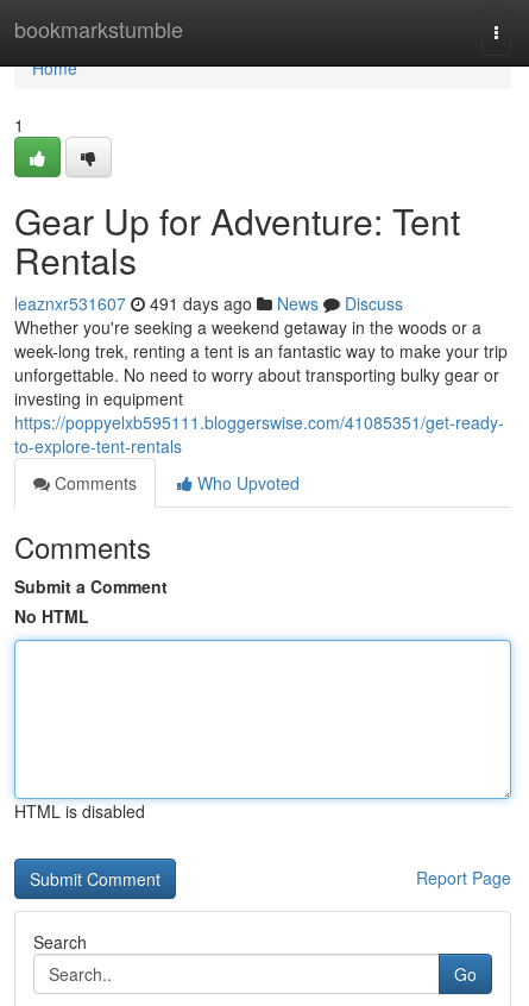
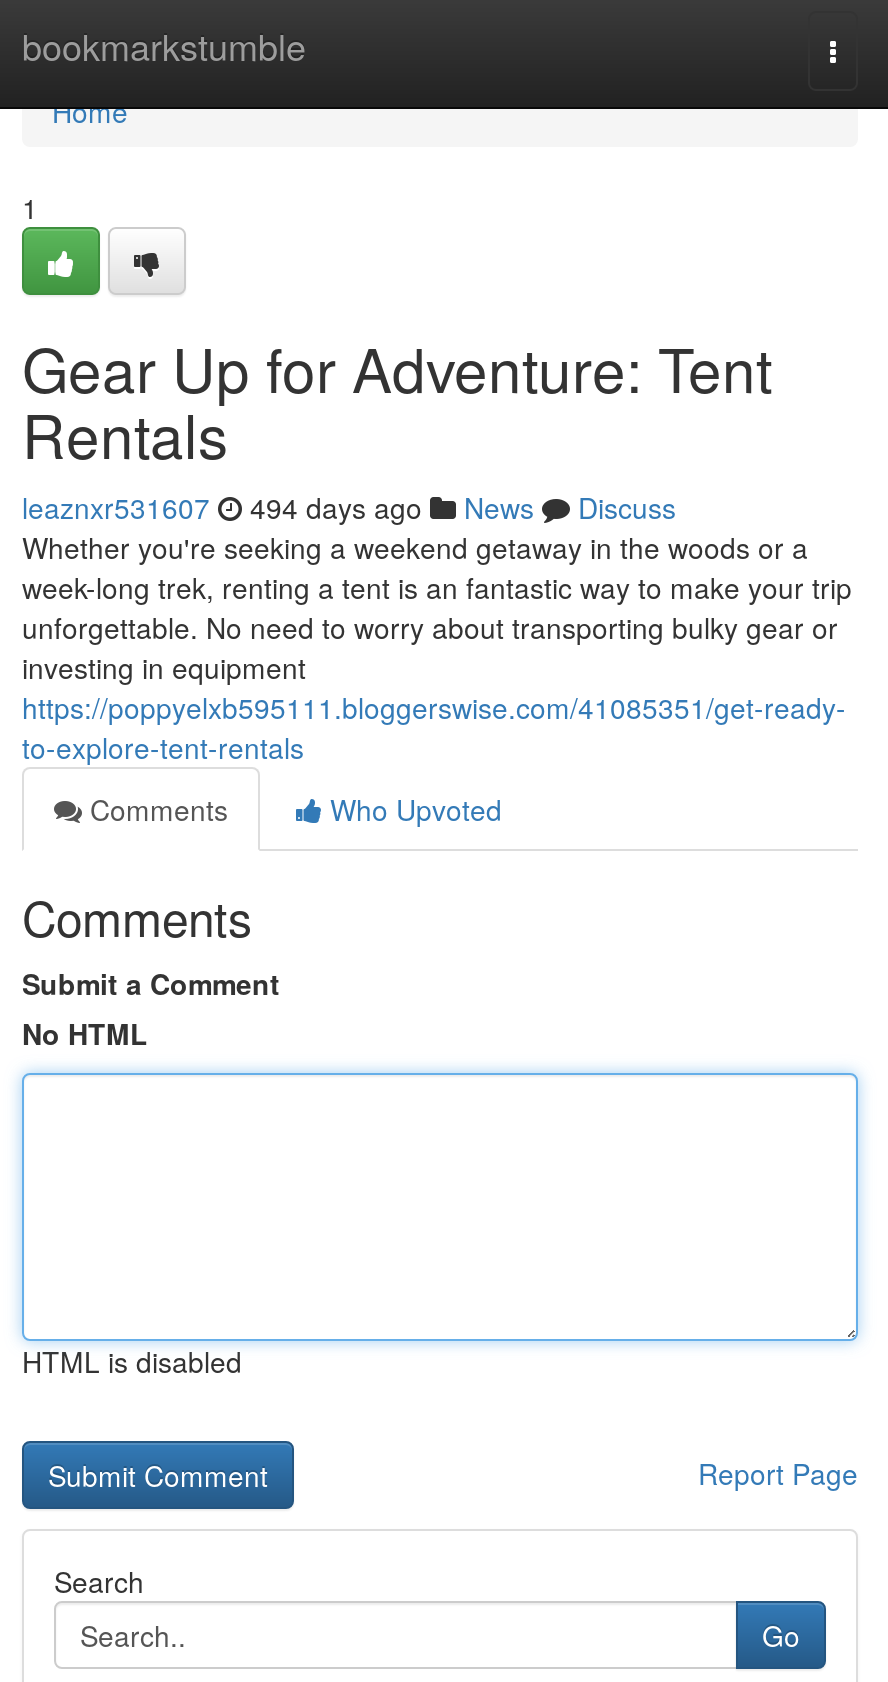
- leaznxr531607 491 days ago News Discuss
+ leaznxr531607 494 days ago News Discuss
